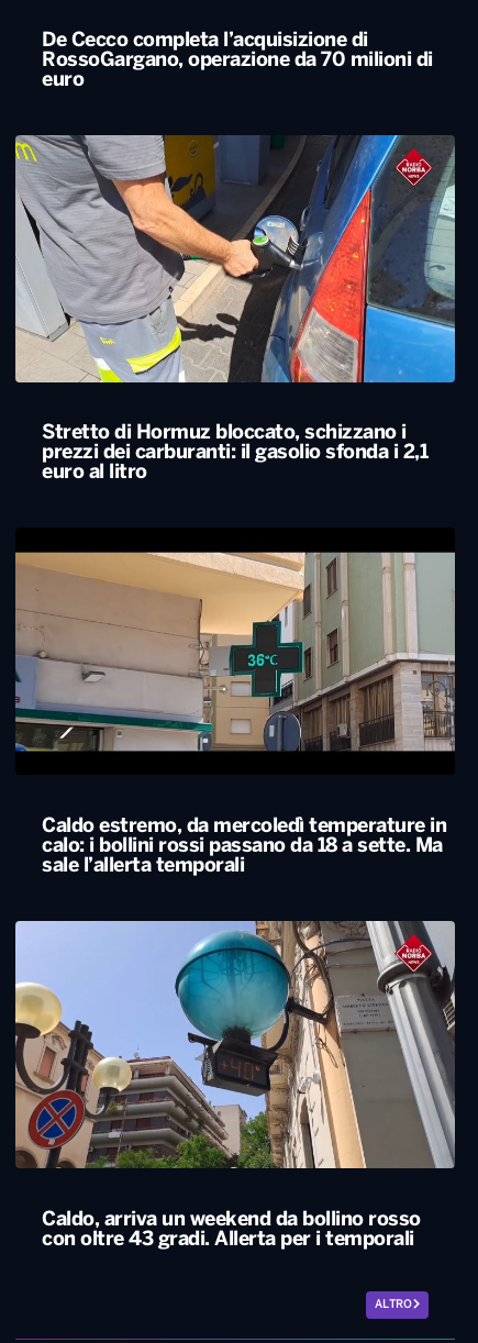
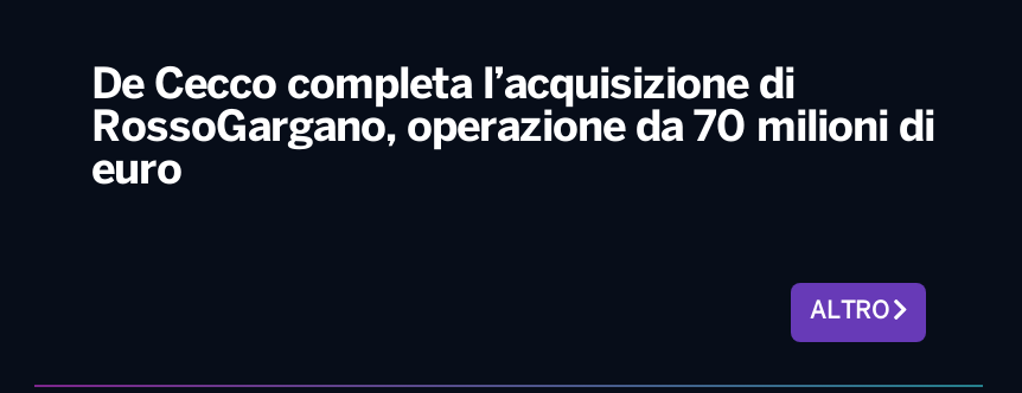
- [image]
- Stretto di Hormuz bloccato, schizzano i
- prezzi dei carburanti: il gasolio sfonda i 2,1
- euro al litro

- [image]

- Caldo estremo, da mercoledì temperature in
- calo: i bollini rossi passano da 18 a sette. Ma
- sale l’allerta temporali

- [image]
- Caldo, arriva un weekend da bollino rosso
- con oltre 43 gradi. Allerta per i temporali
